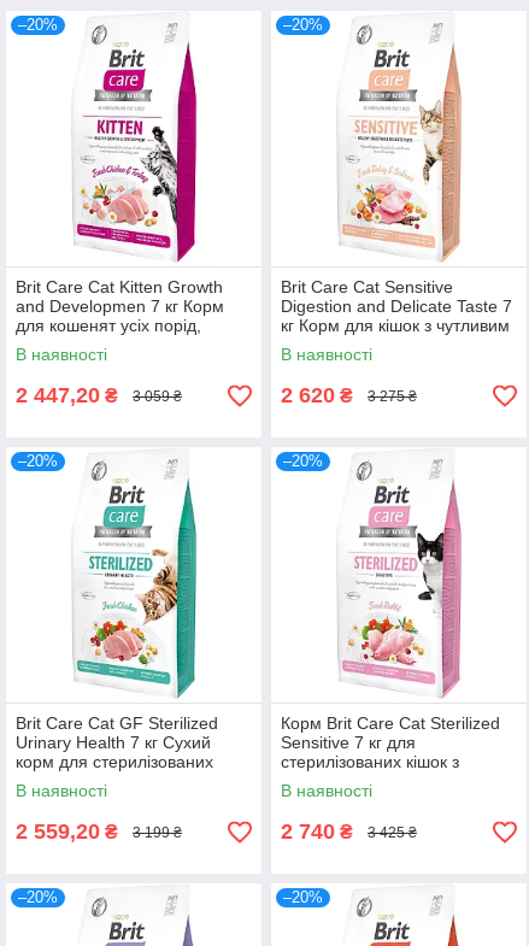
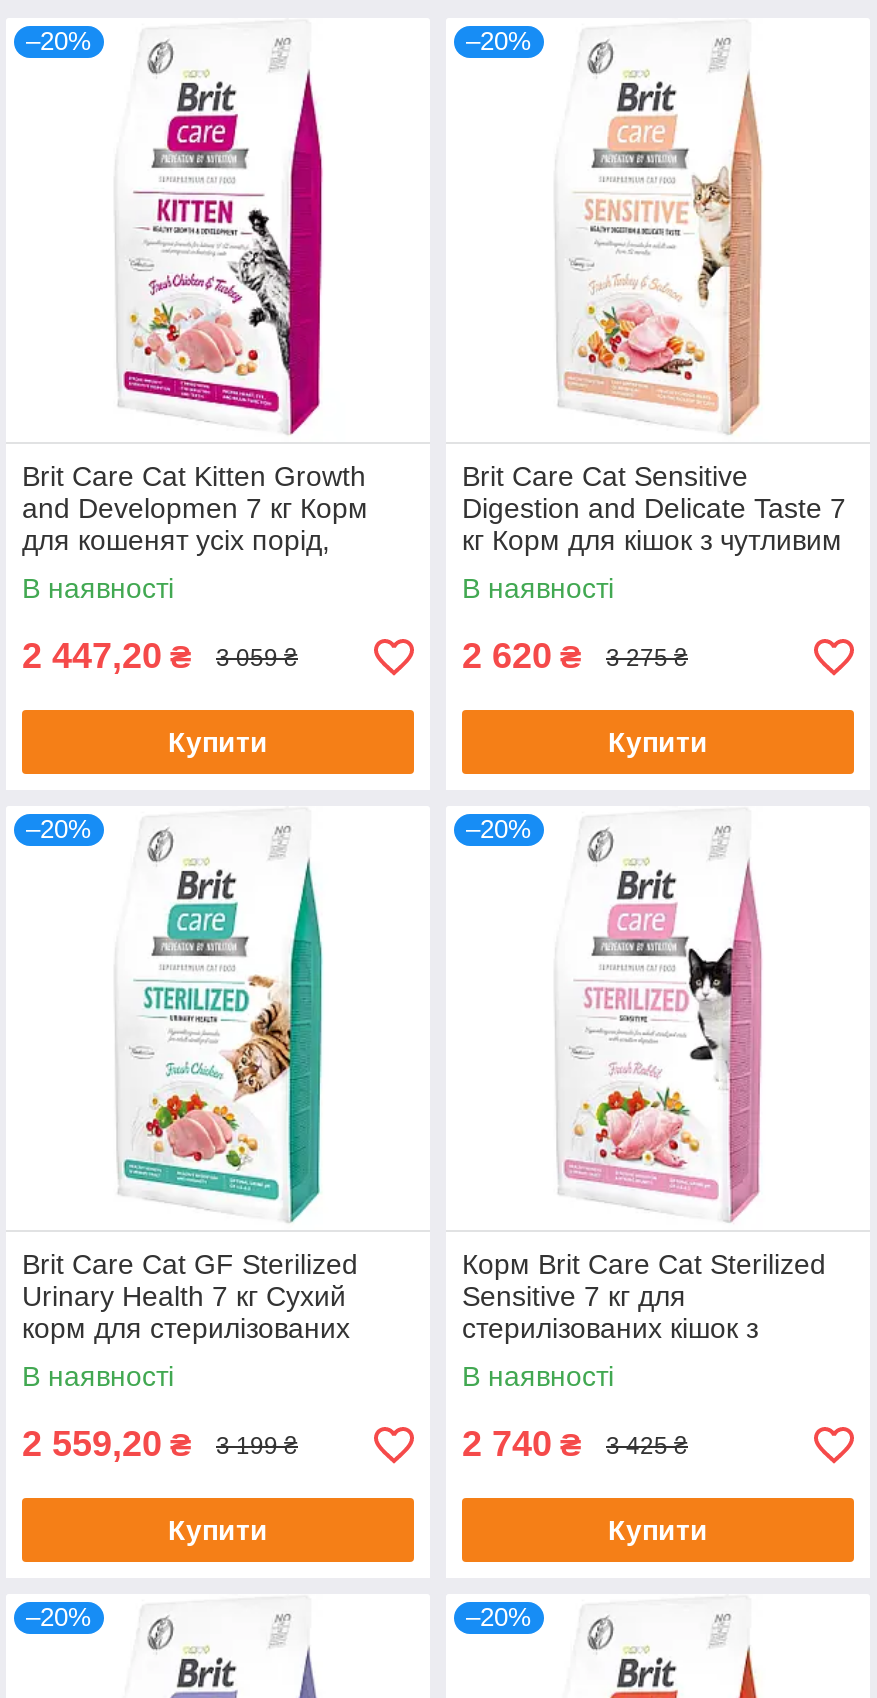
+ Купити

+ Купити

+ Купити

+ Купити
